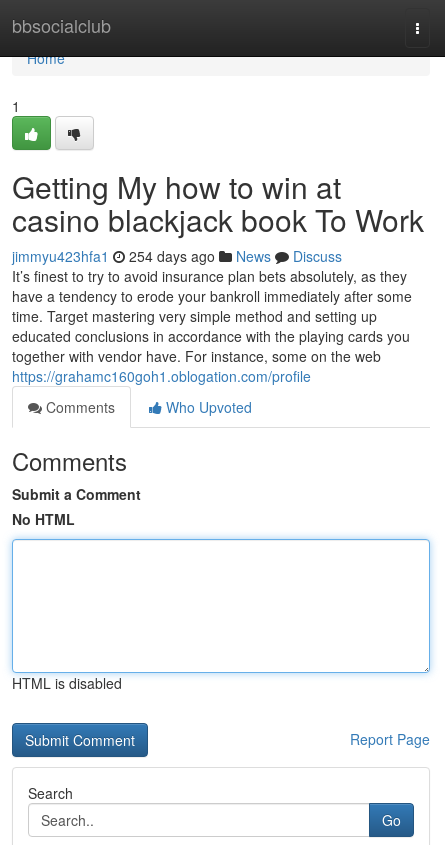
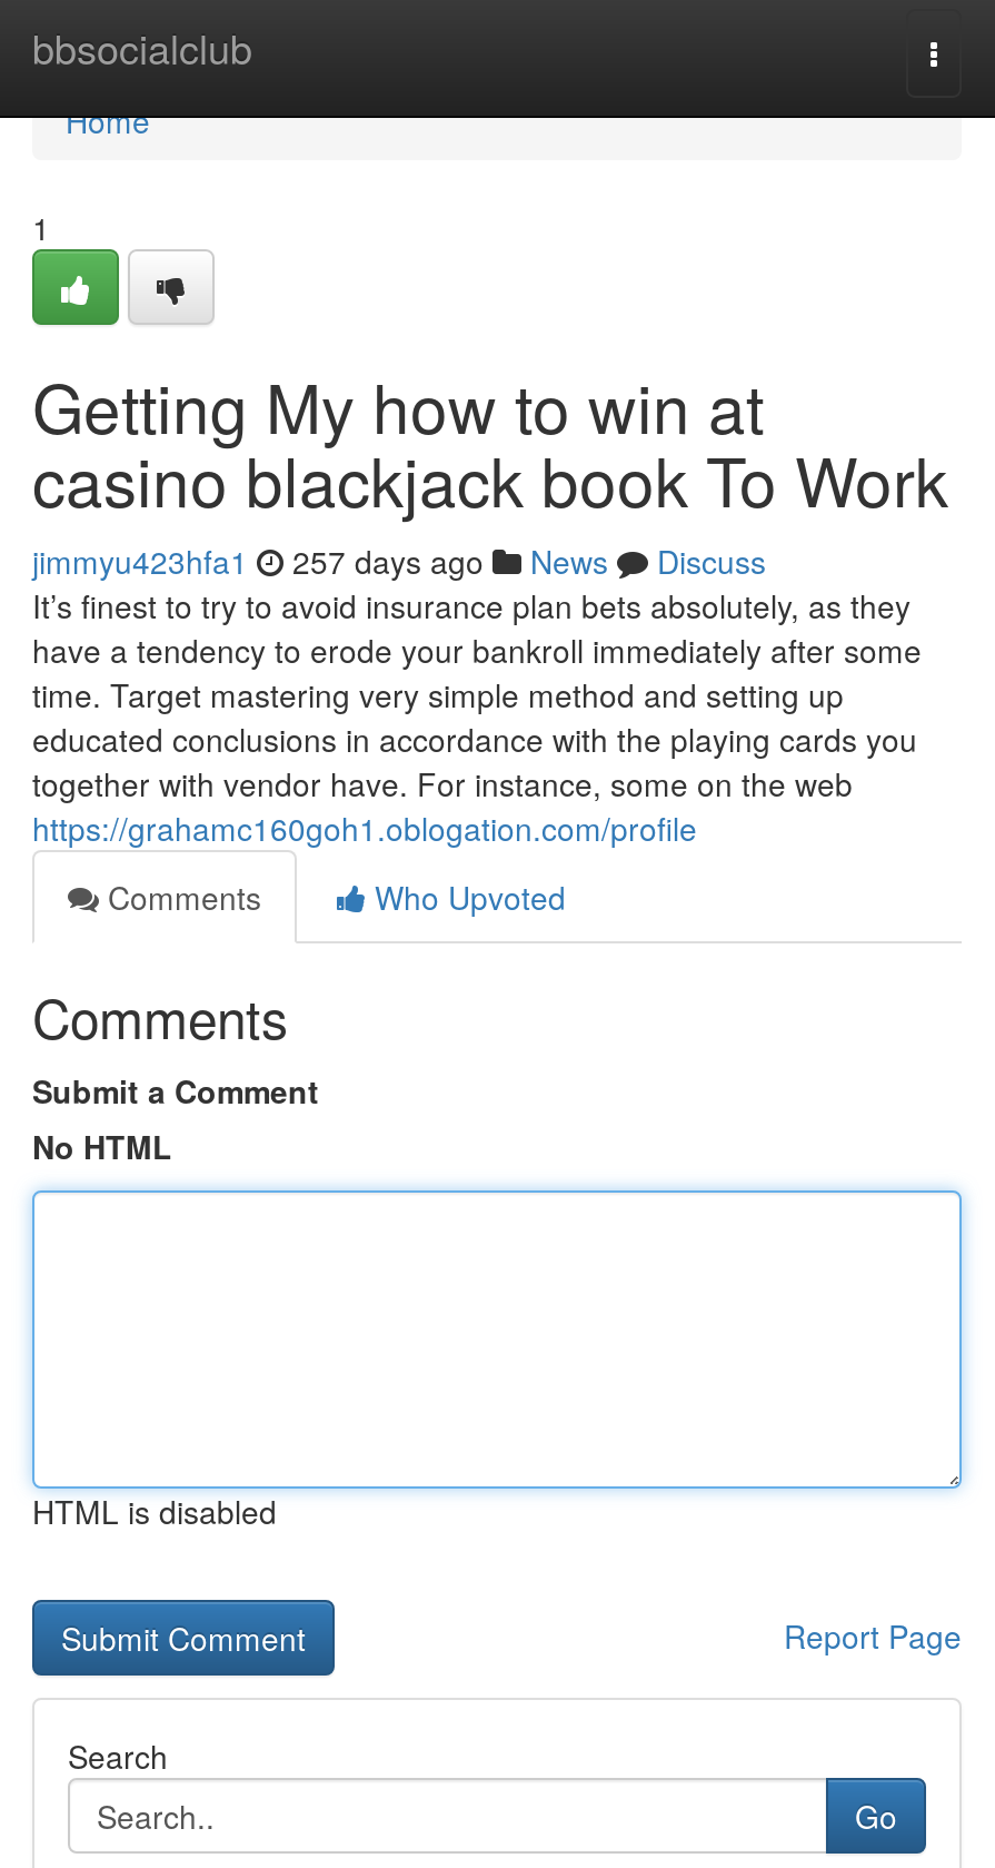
- jimmyu423hfa1 254 days ago News Discuss
+ jimmyu423hfa1 257 days ago News Discuss
